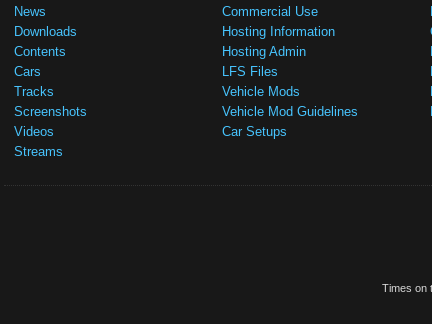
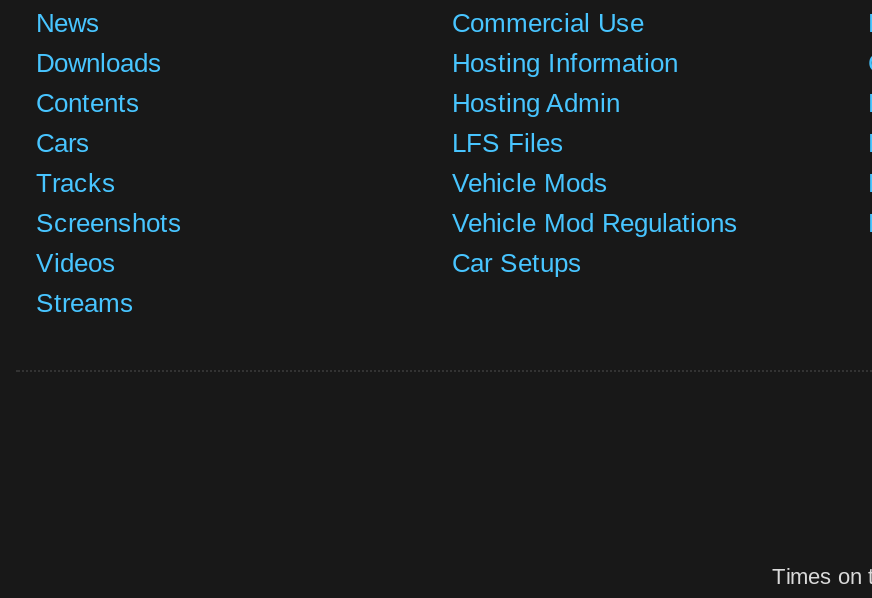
- Vehicle Mod Guidelines
+ Vehicle Mod Regulations
